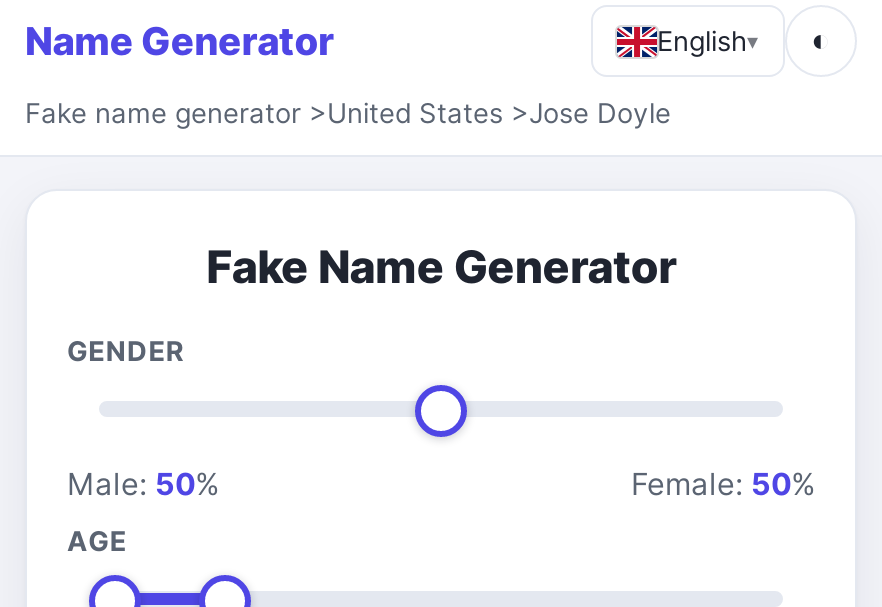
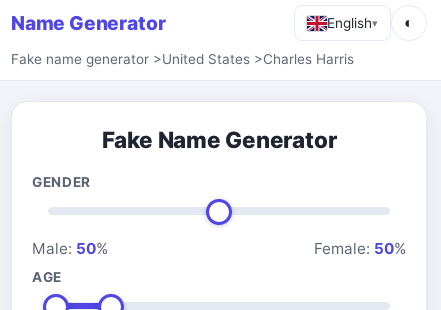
- Fake name generator >United States >Jose Doyle
+ Fake name generator >United States >Charles Harris
